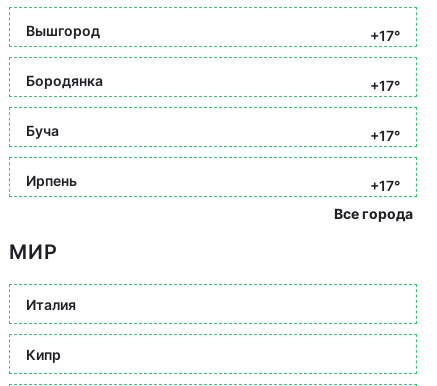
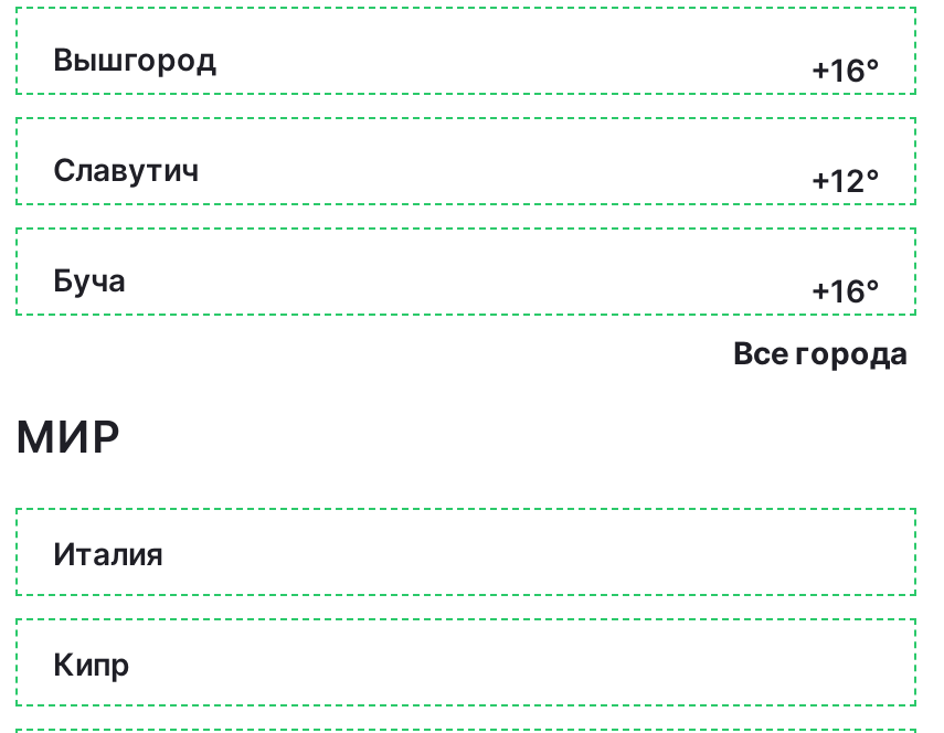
- +17°
+ +16°

- Бородянка
- +17°
+ Славутич
+ +12°

- +17°
- Ирпень
- +17°
+ +16°
